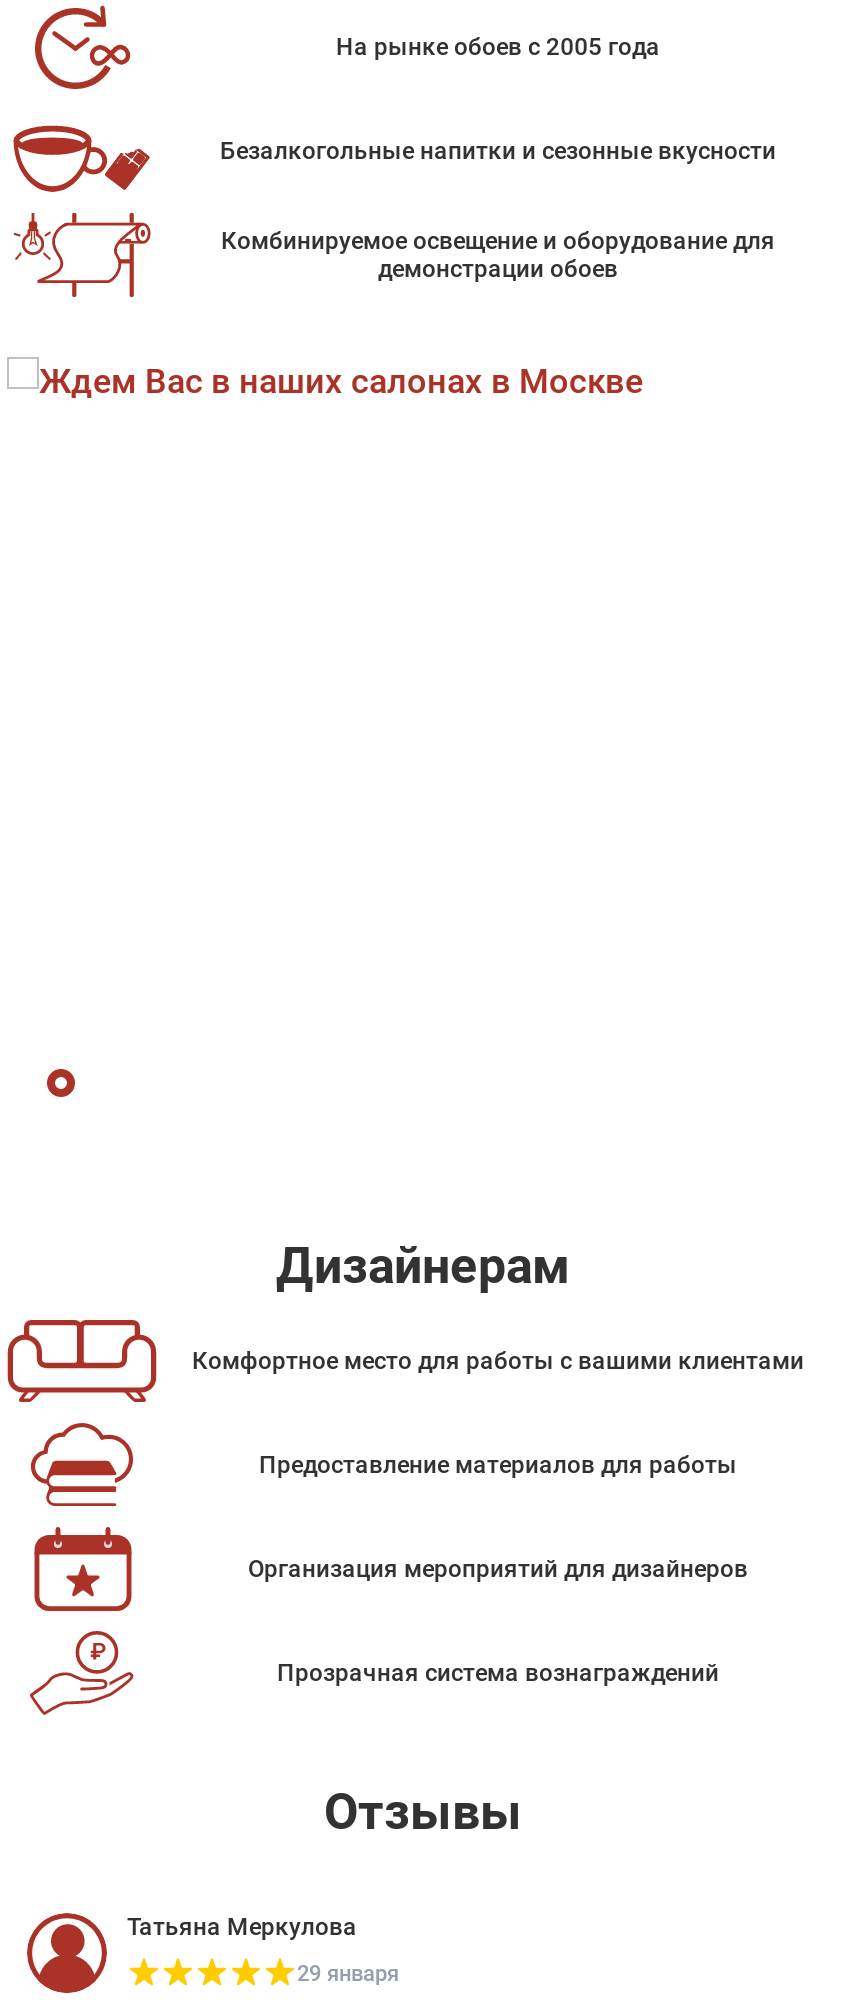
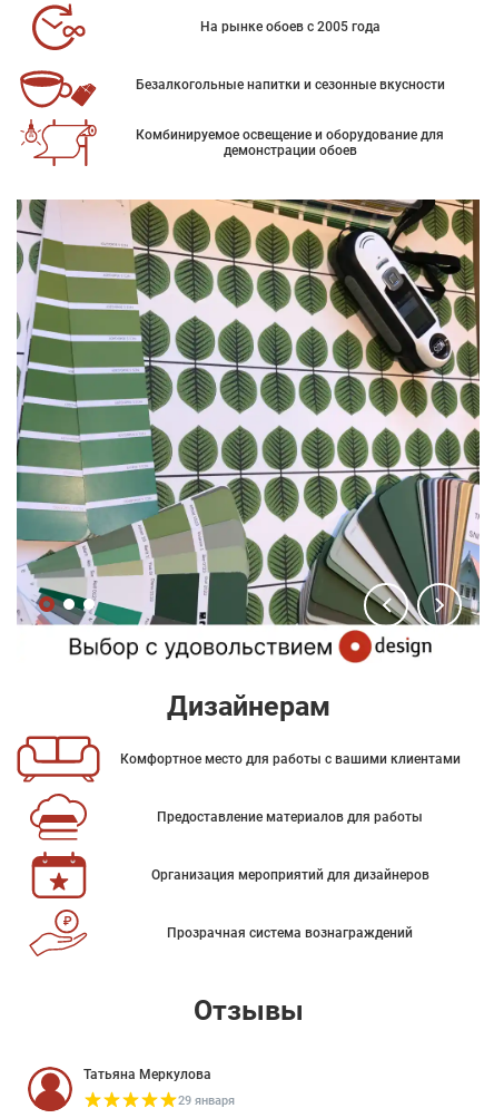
+ [image]
